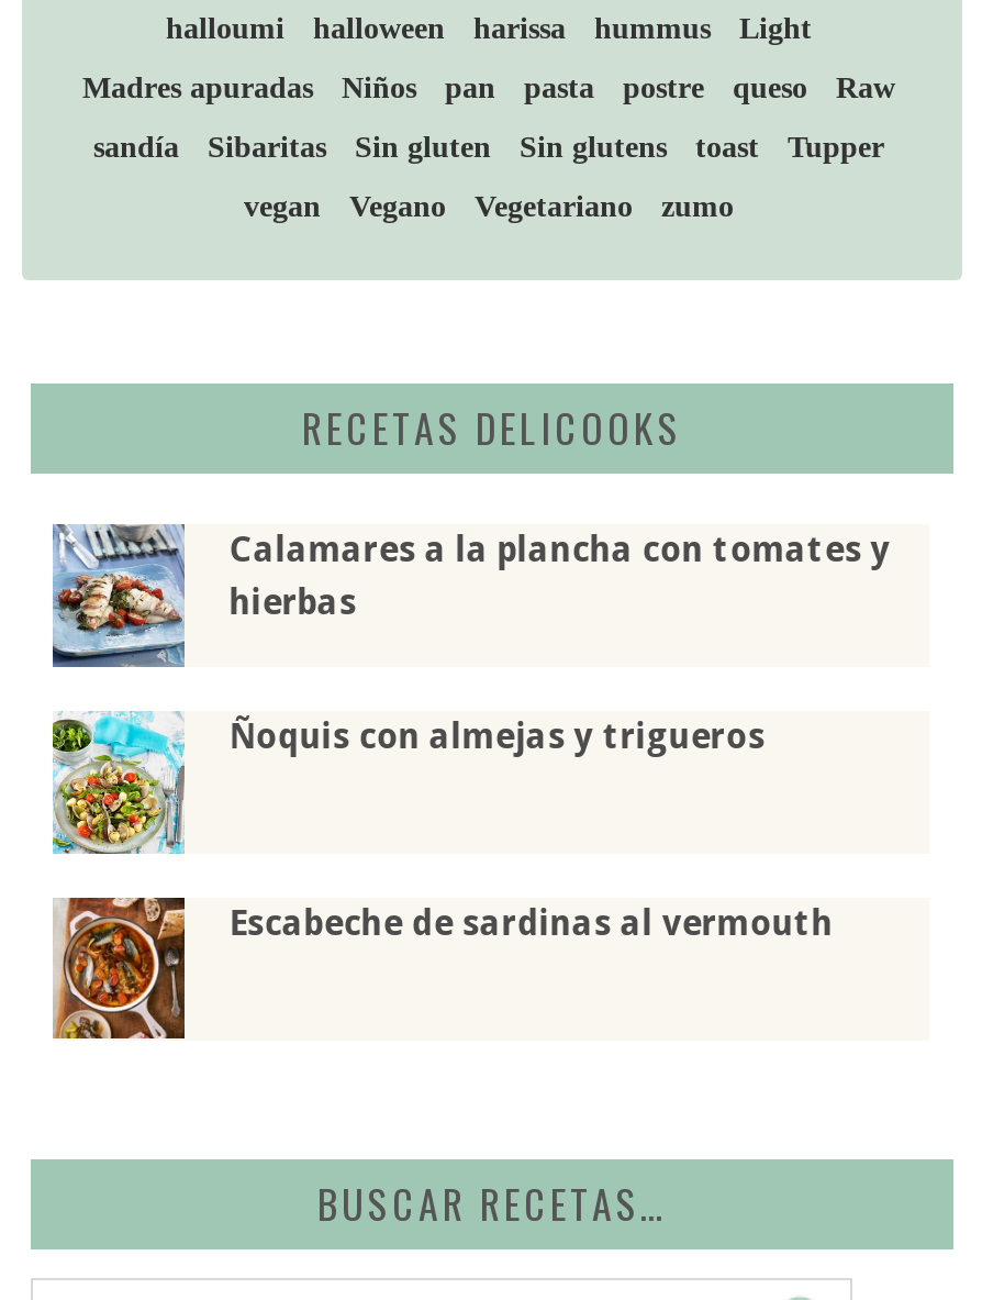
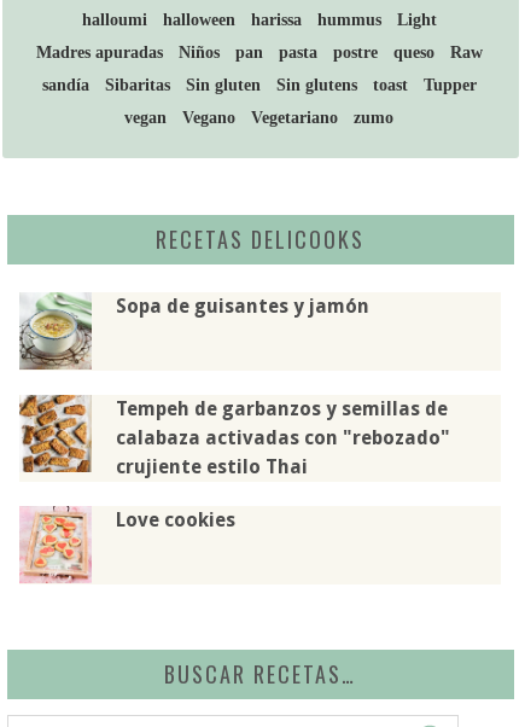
- [image]
- Calamares a la plancha con tomates y
- hierbas
+ [image]
+ Sopa de guisantes y jamón

- [image]
- Ñoquis con almejas y trigueros
+ [image]
+ Tempeh de garbanzos y semillas de
+ calabaza activadas con "rebozado"
+ crujiente estilo Thai

- [image]
- Escabeche de sardinas al vermouth
+ [image]
+ Love cookies
